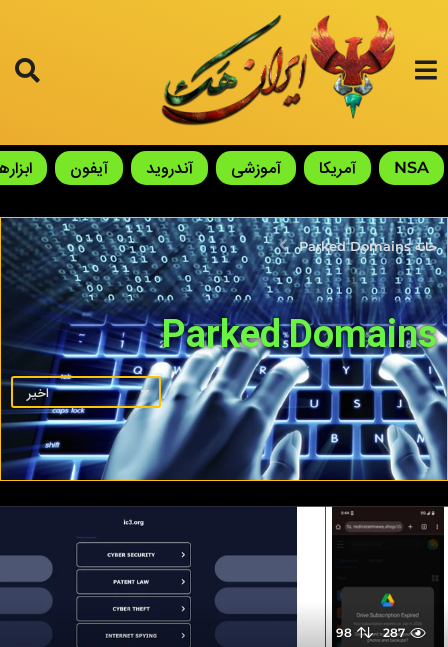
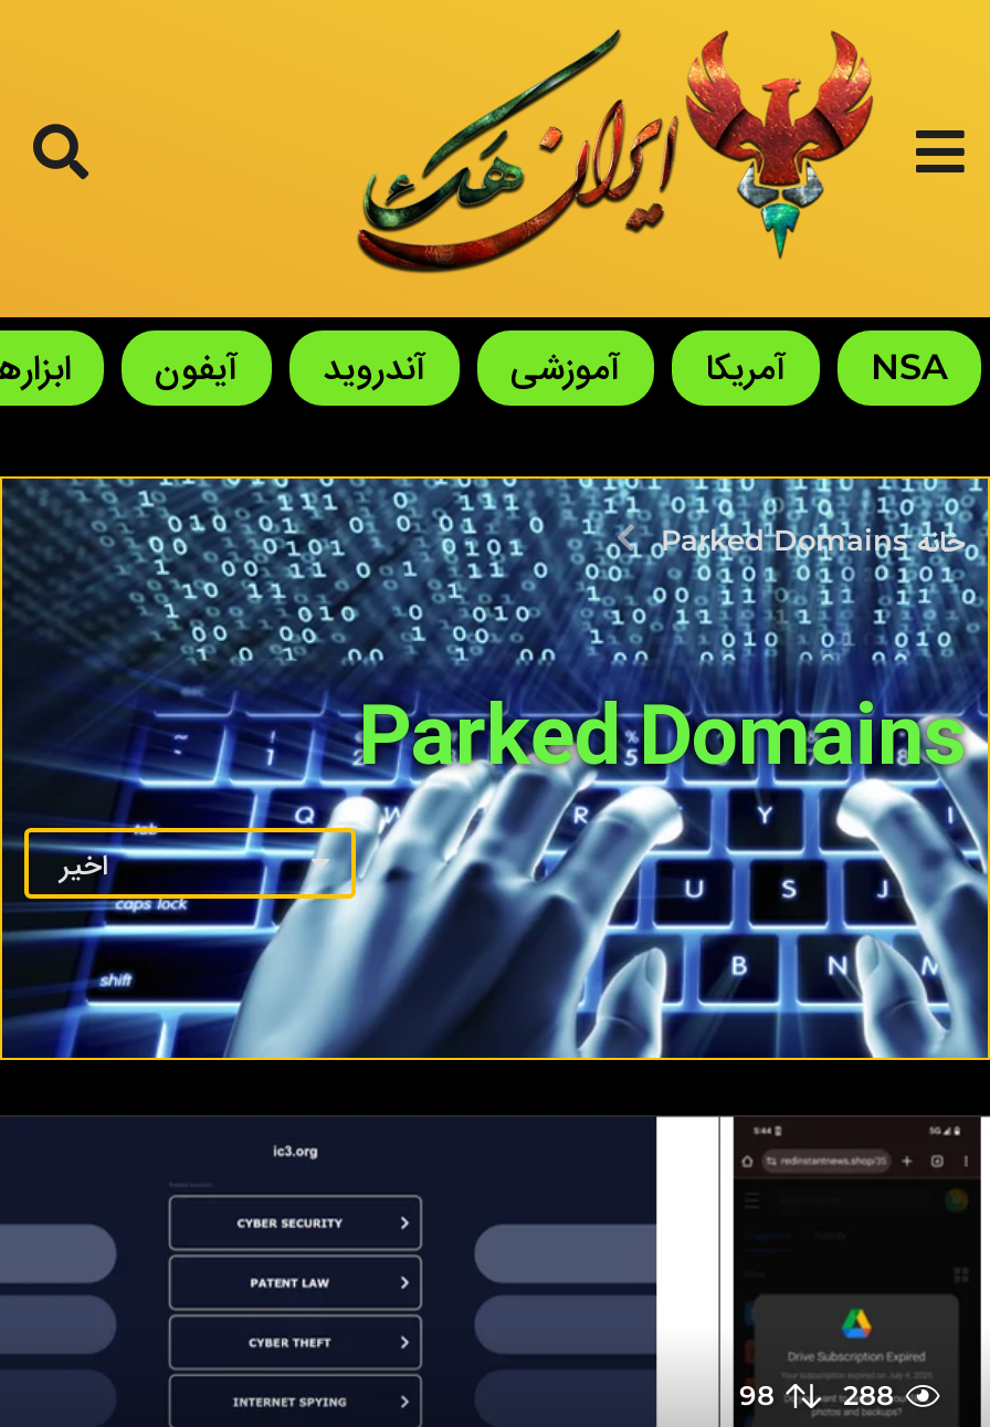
- 287
+ 288
